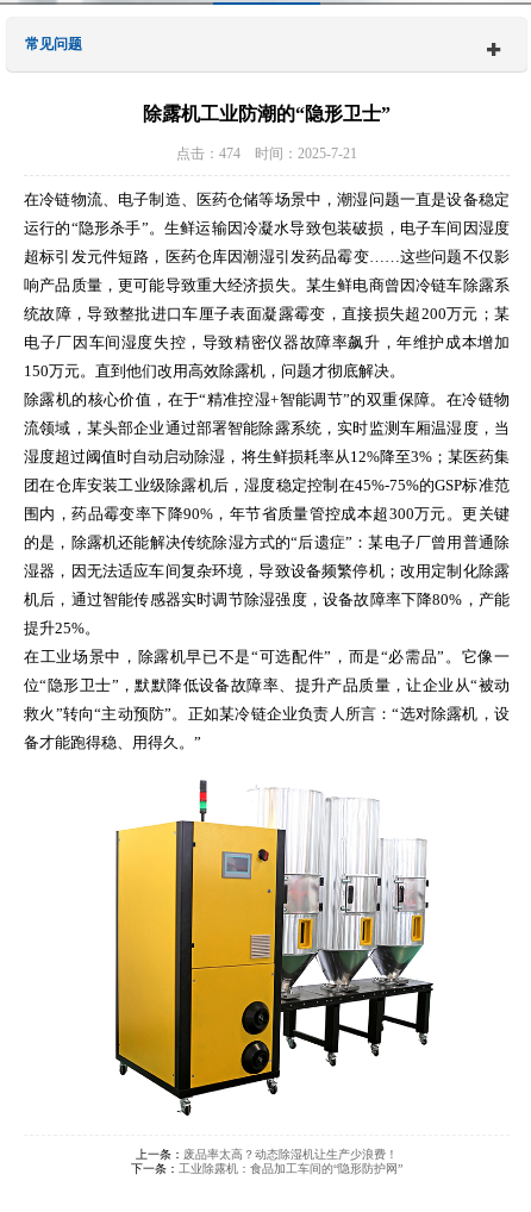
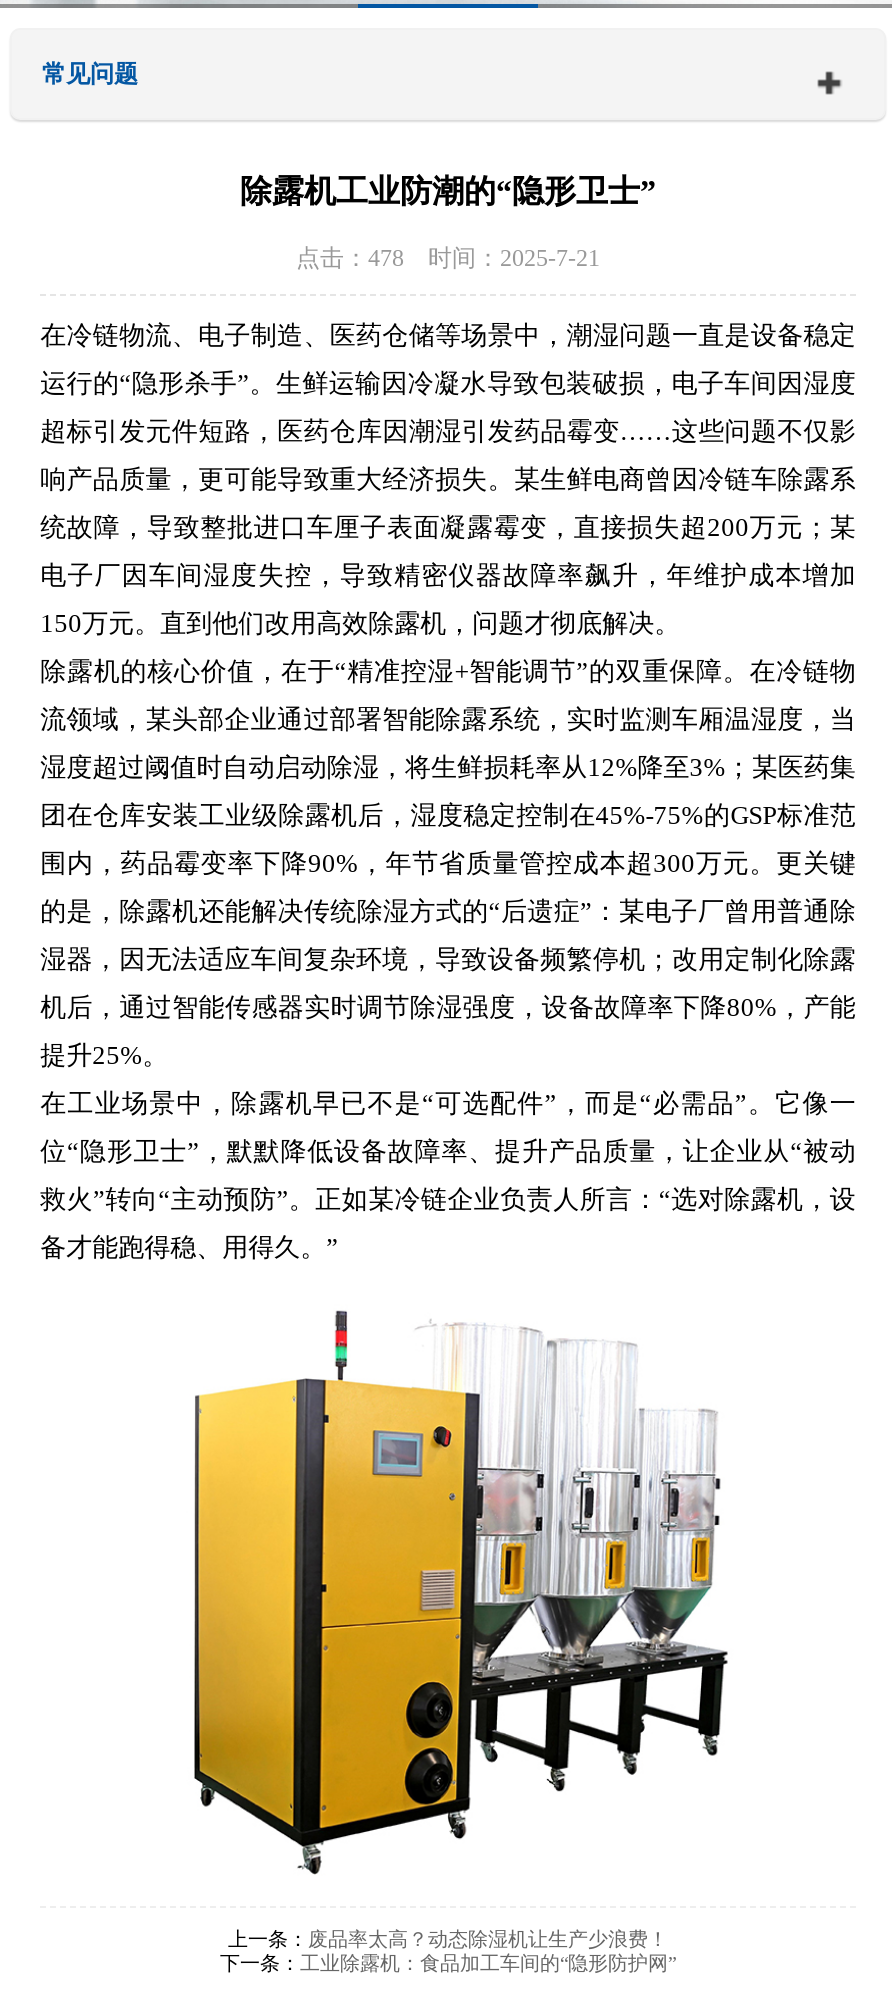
- 点击：474 时间：2025-7-21
+ 点击：478 时间：2025-7-21
